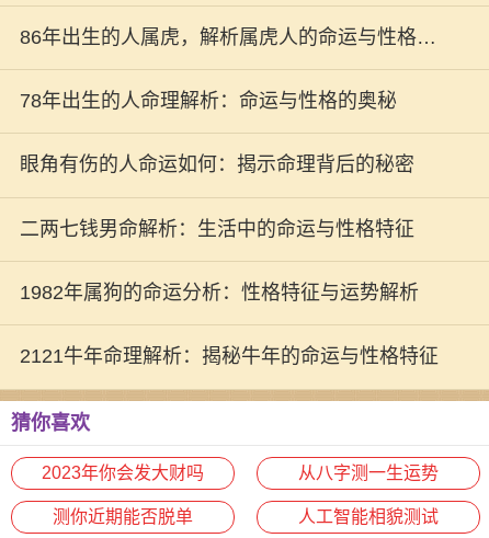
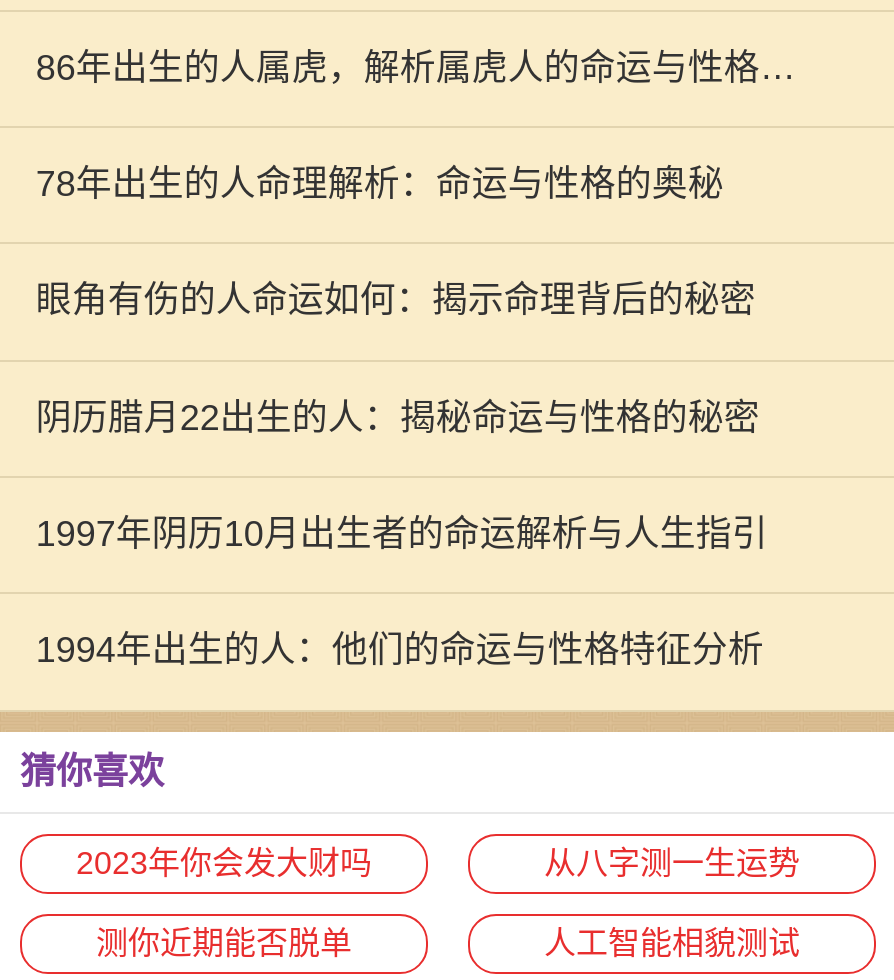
- 二两七钱男命解析：生活中的命运与性格特征
+ 阴历腊月22出生的人：揭秘命运与性格的秘密

- 1982年属狗的命运分析：性格特征与运势解析
+ 1997年阴历10月出生者的命运解析与人生指引

- 2121牛年命理解析：揭秘牛年的命运与性格特征
+ 1994年出生的人：他们的命运与性格特征分析
